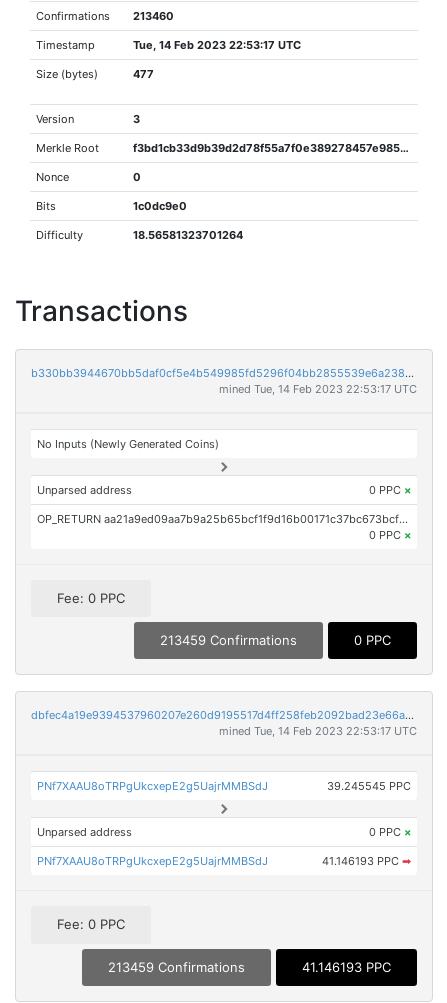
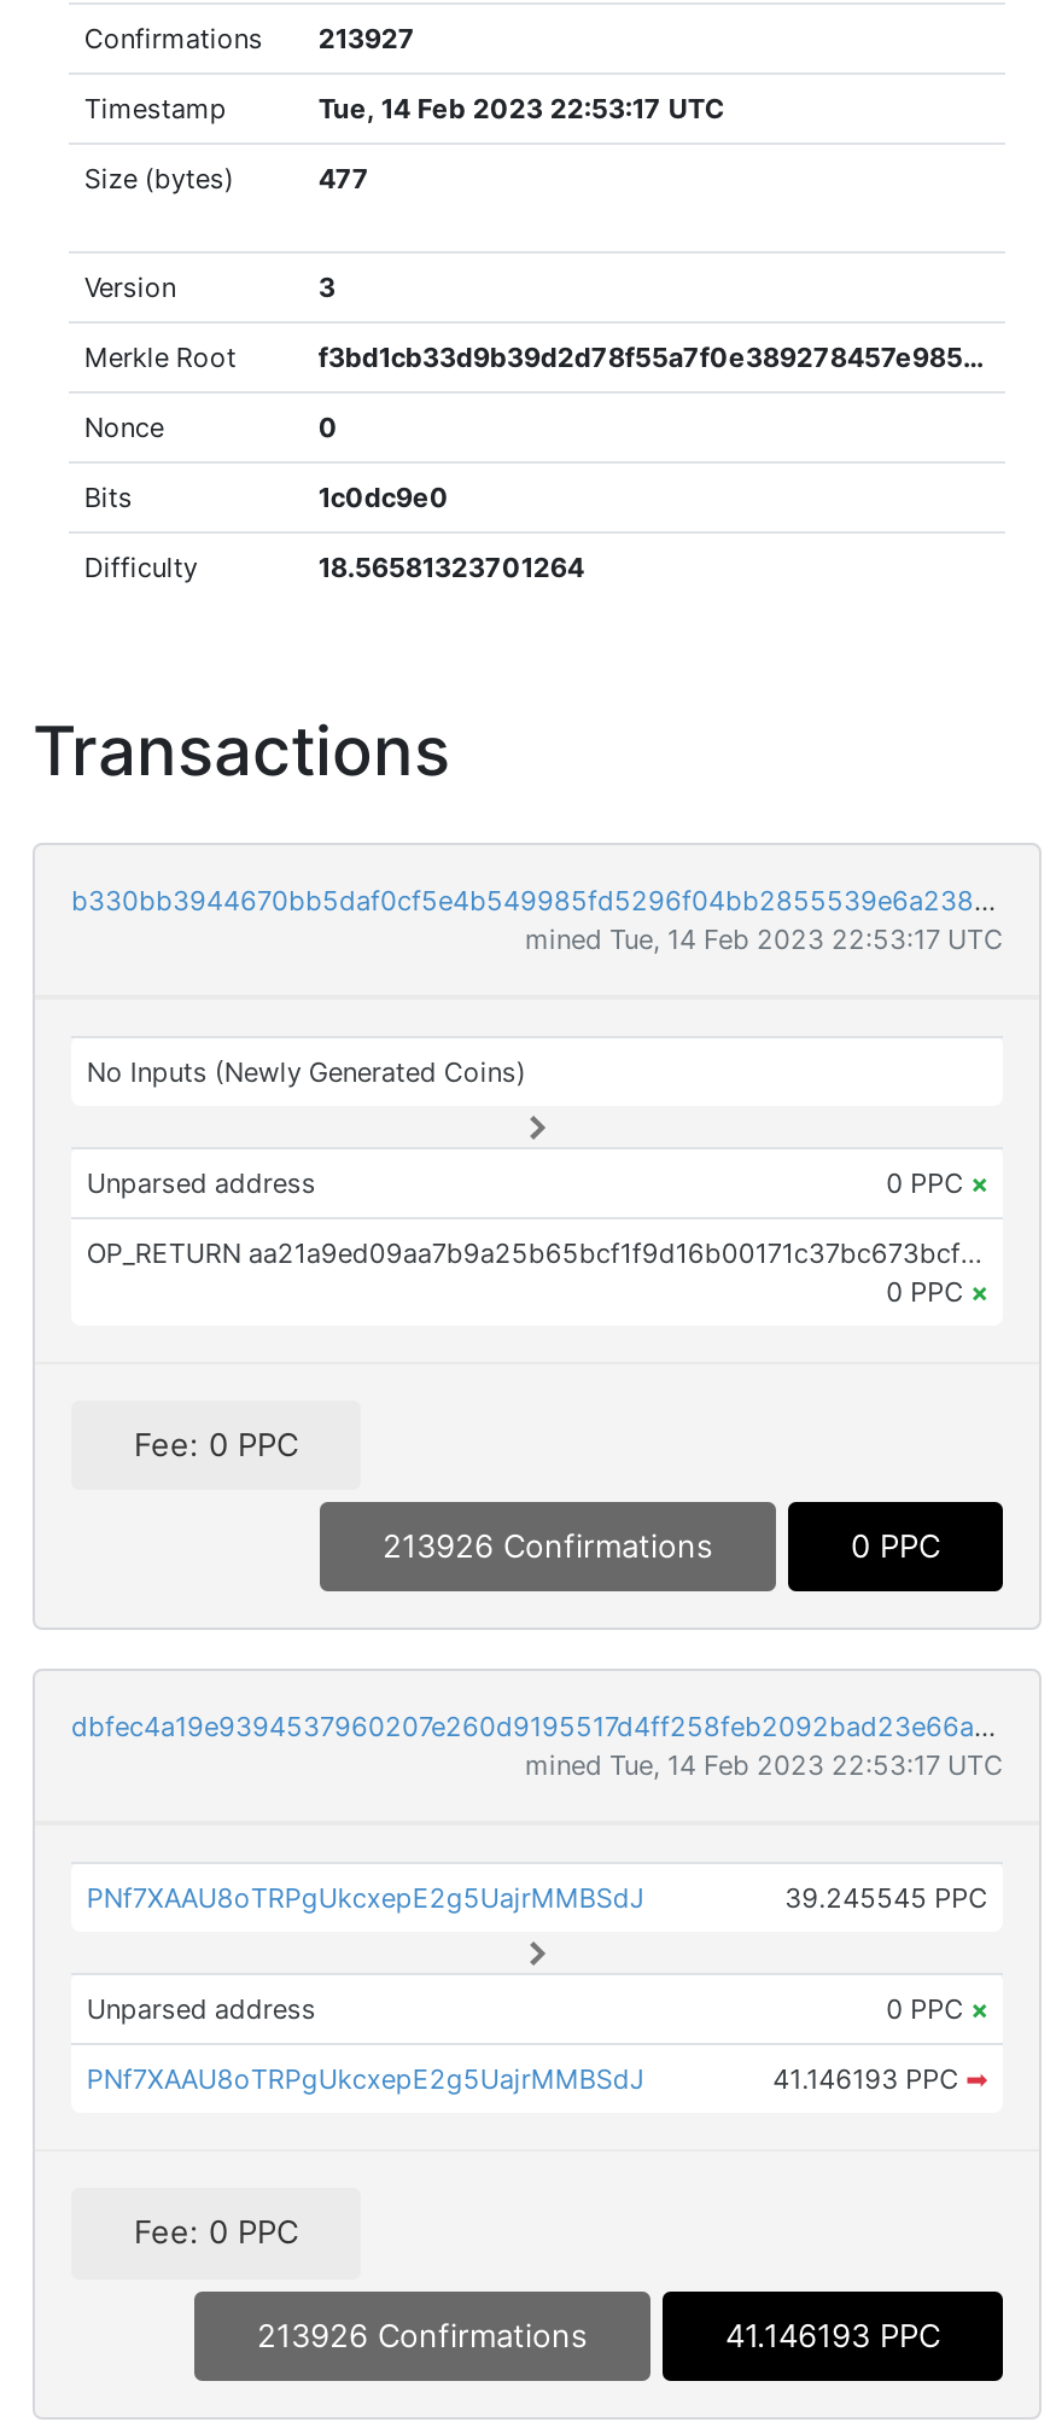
- Confirmations 213460
+ Confirmations 213927

- 213459 Confirmations
+ 213926 Confirmations

- 213459 Confirmations
+ 213926 Confirmations
